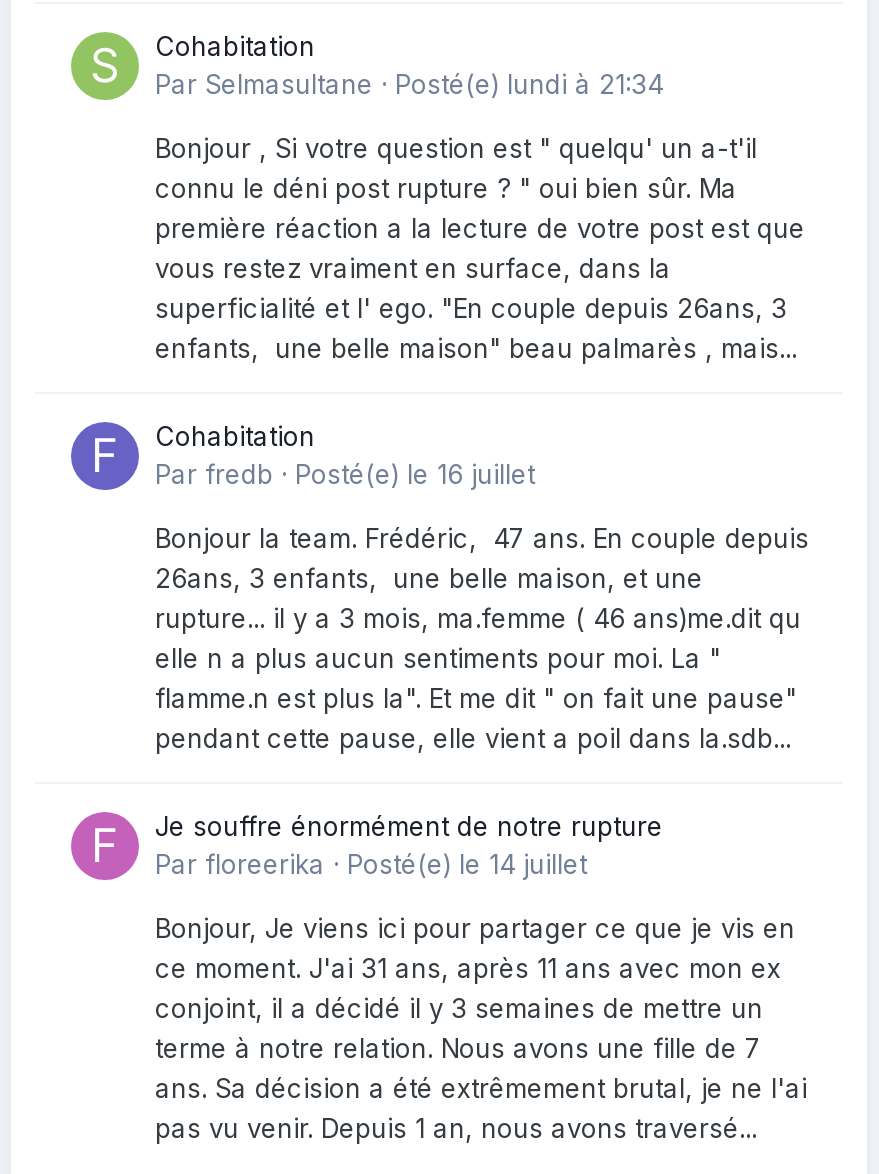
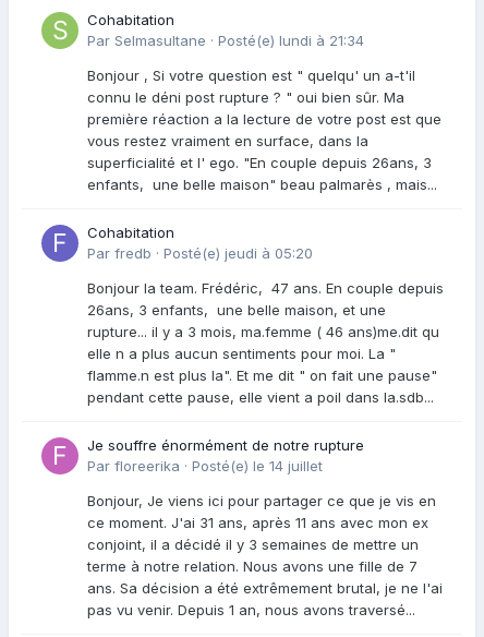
- Par fredb · Posté(e) le 16 juillet
+ Par fredb · Posté(e) jeudi à 05:20
